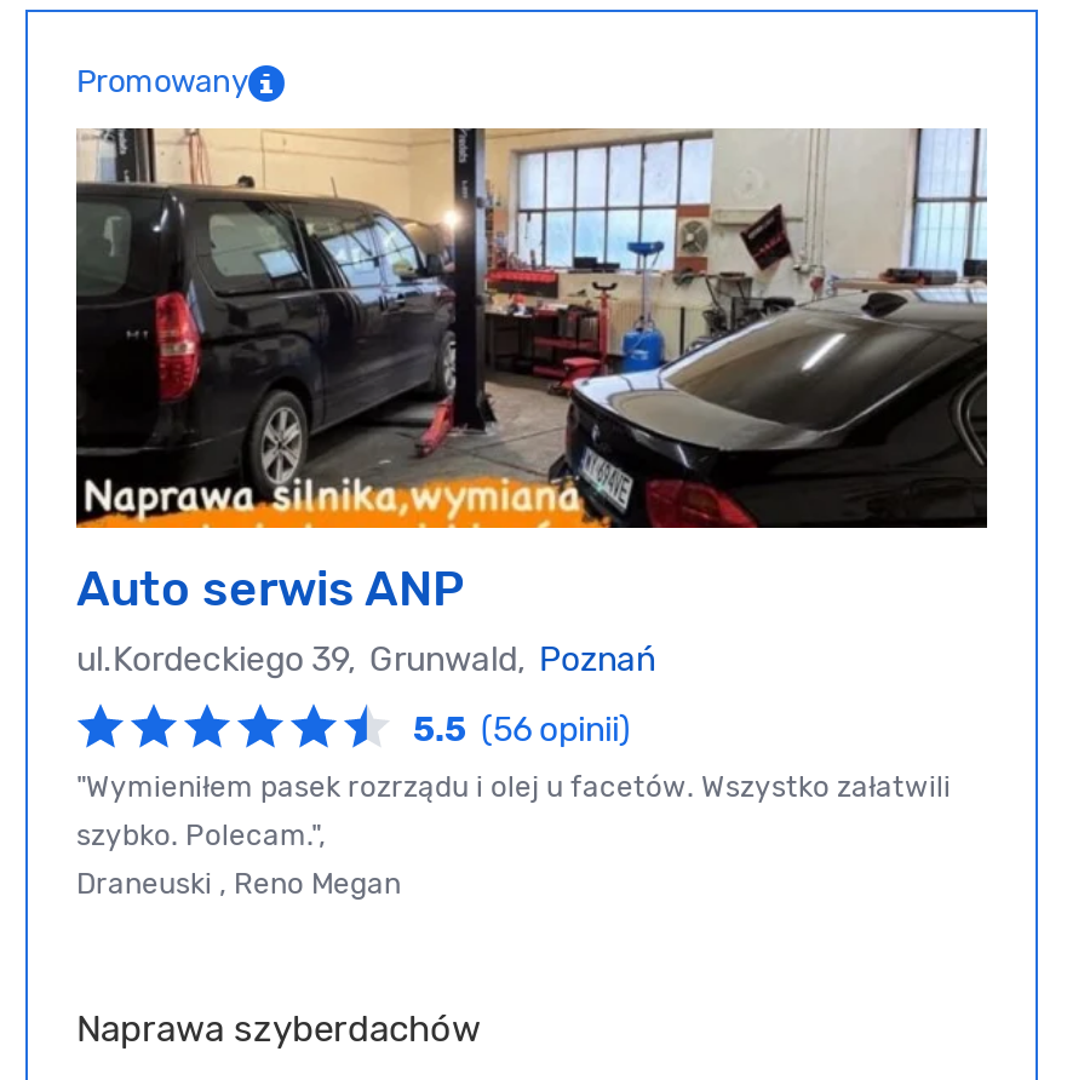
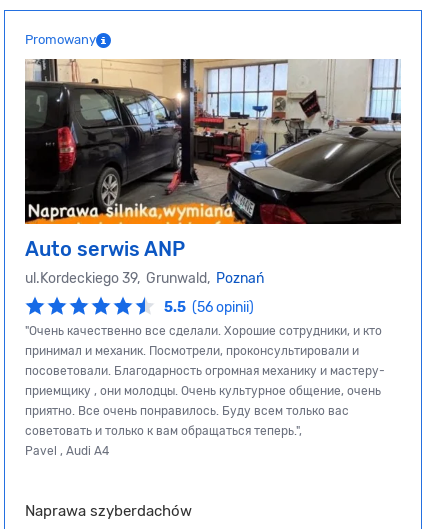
- "Wymieniłem pasek rozrządu i olej u facetów. Wszystko załatwili
- szybko. Polecam.",
- Draneuski , Reno Megan
+ "Очень качественно все сделали. Хорошие сотрудники, и кто
+ принимал и механик. Посмотрели, проконсультировали и
+ посоветовали. Благодарность огромная механику и мастеру-
+ приемщику , они молодцы. Очень культурное общение, очень
+ приятно. Все очень понравилось. Буду всем только вас
+ советовать и только к вам обращаться теперь.",
+ Pavel , Audi A4
